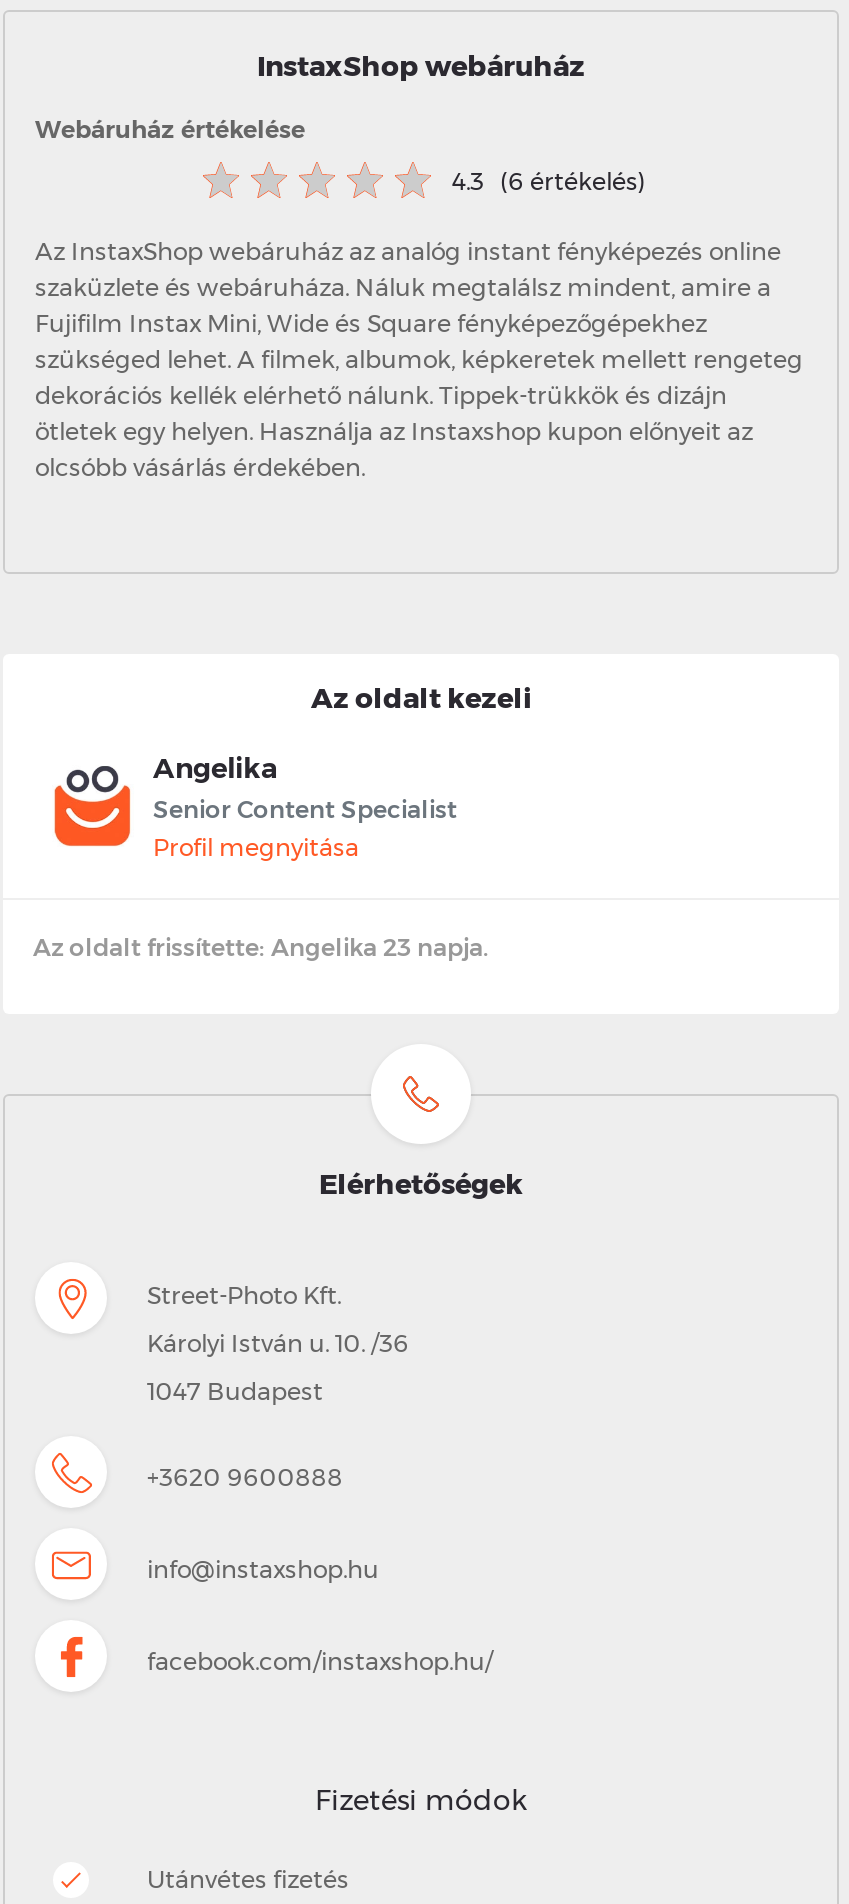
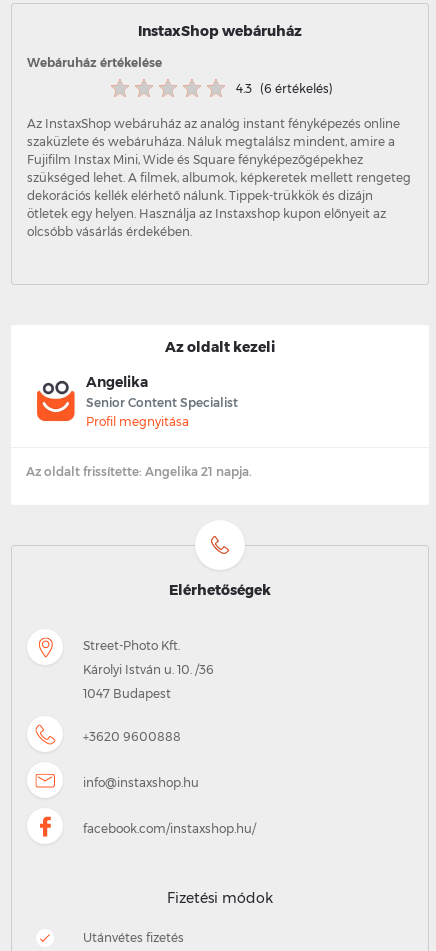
- Az oldalt frissítette: Angelika 23 napja.
+ Az oldalt frissítette: Angelika 21 napja.
